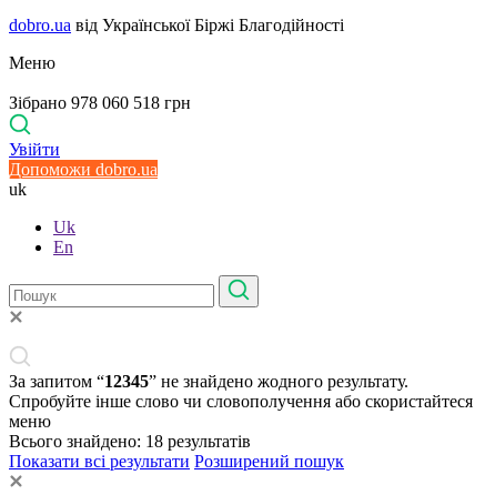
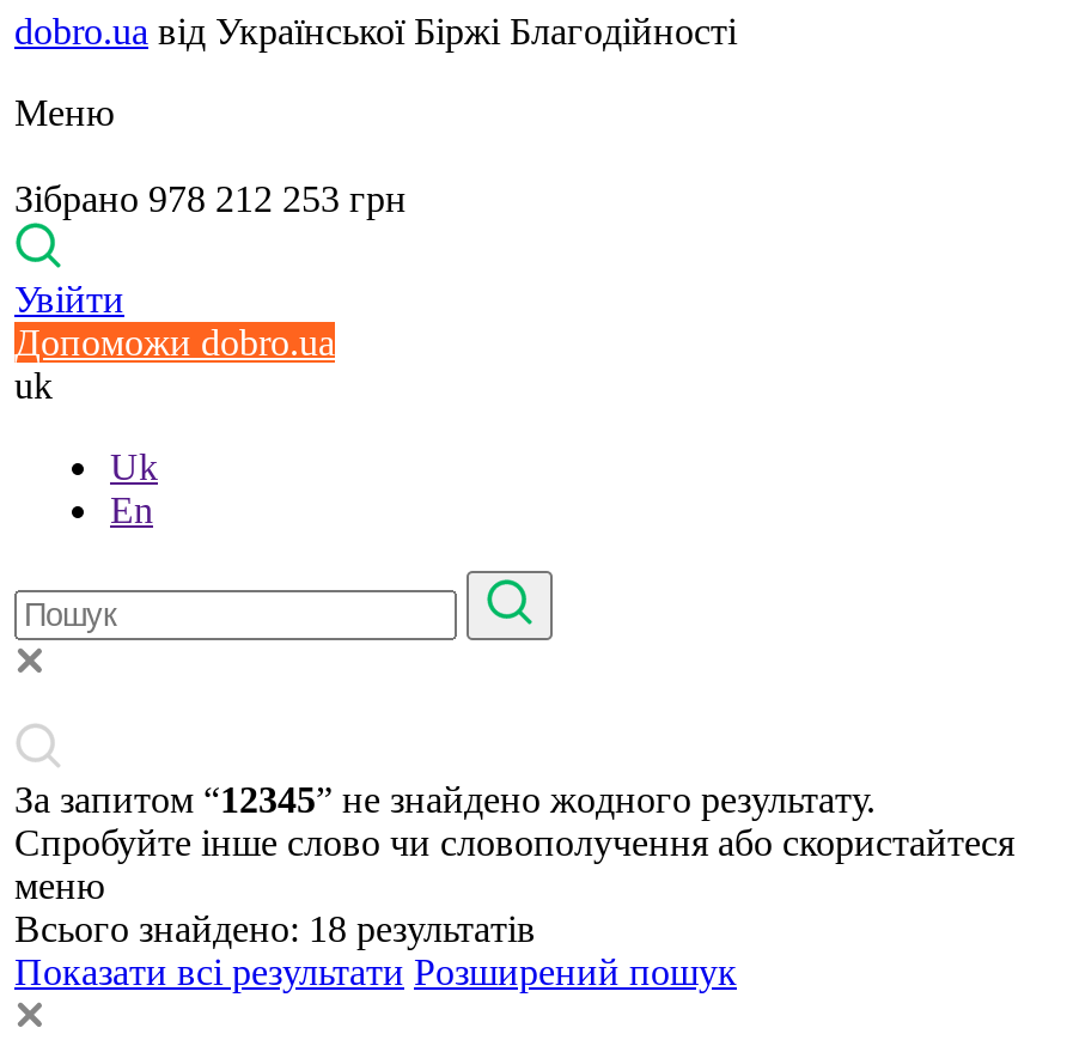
- Зібрано 978 060 518 грн
+ Зібрано 978 212 253 грн
